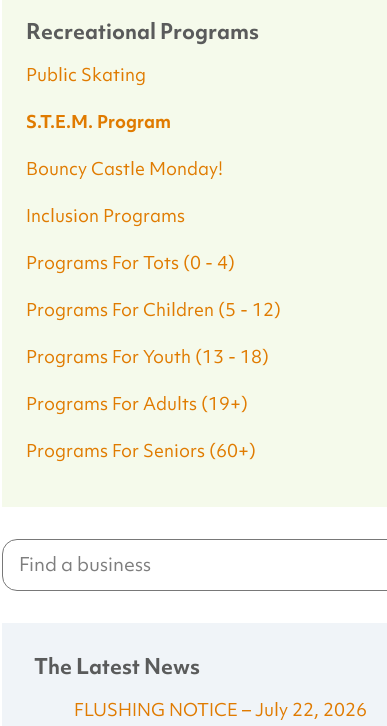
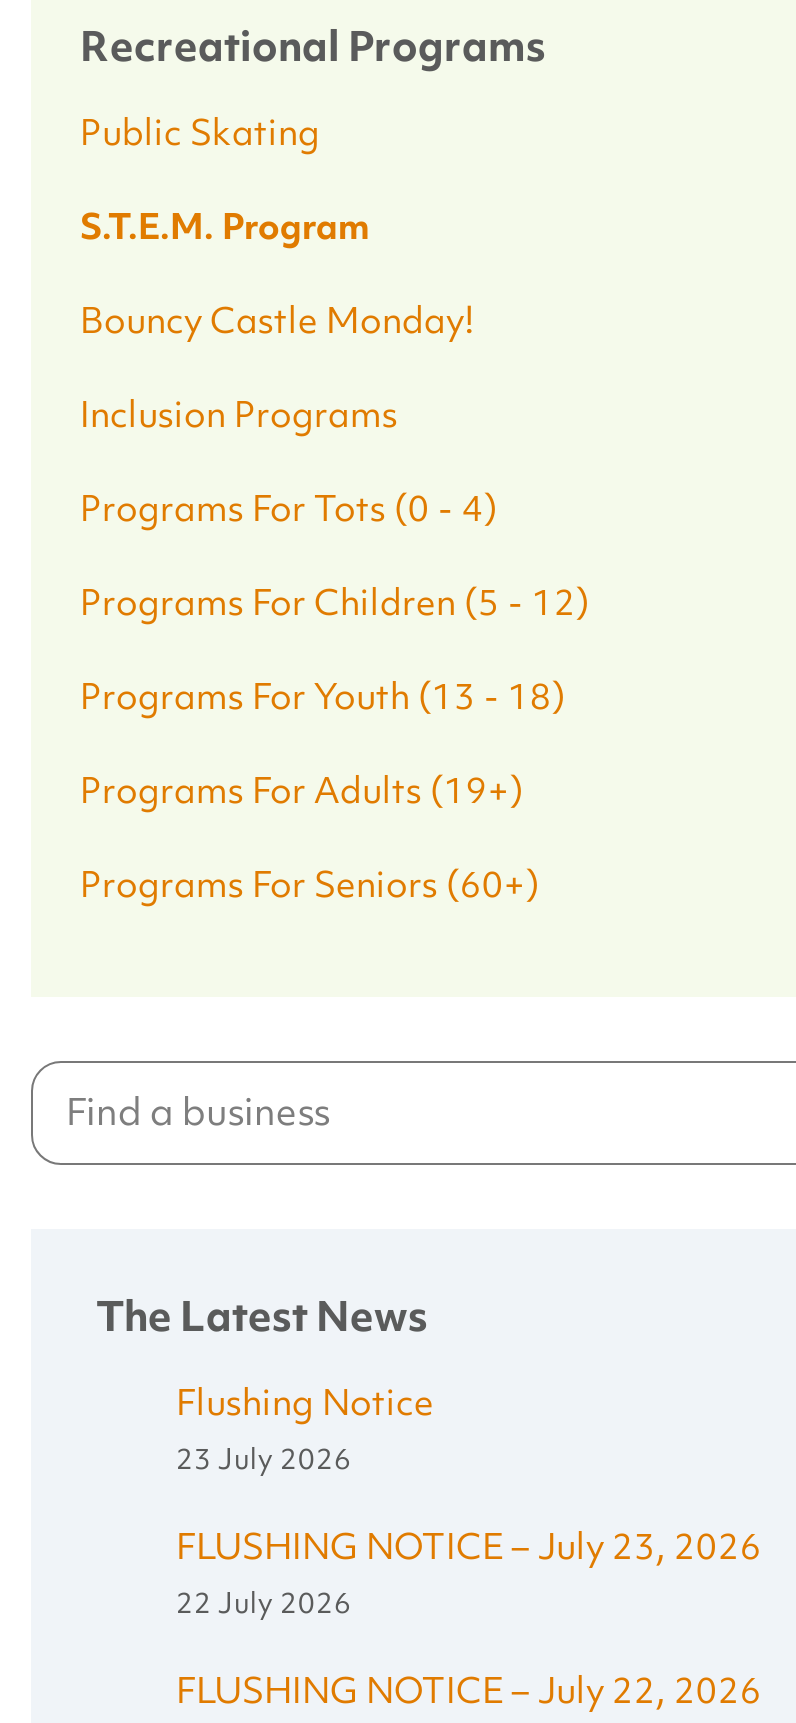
+ Flushing Notice
+ 23 July 2026
+ FLUSHING NOTICE – July 23, 2026
+ 22 July 2026
